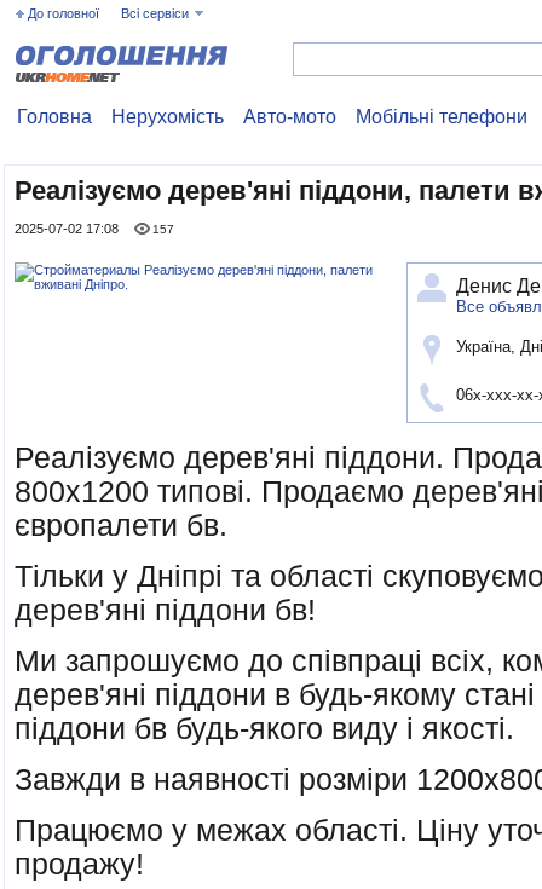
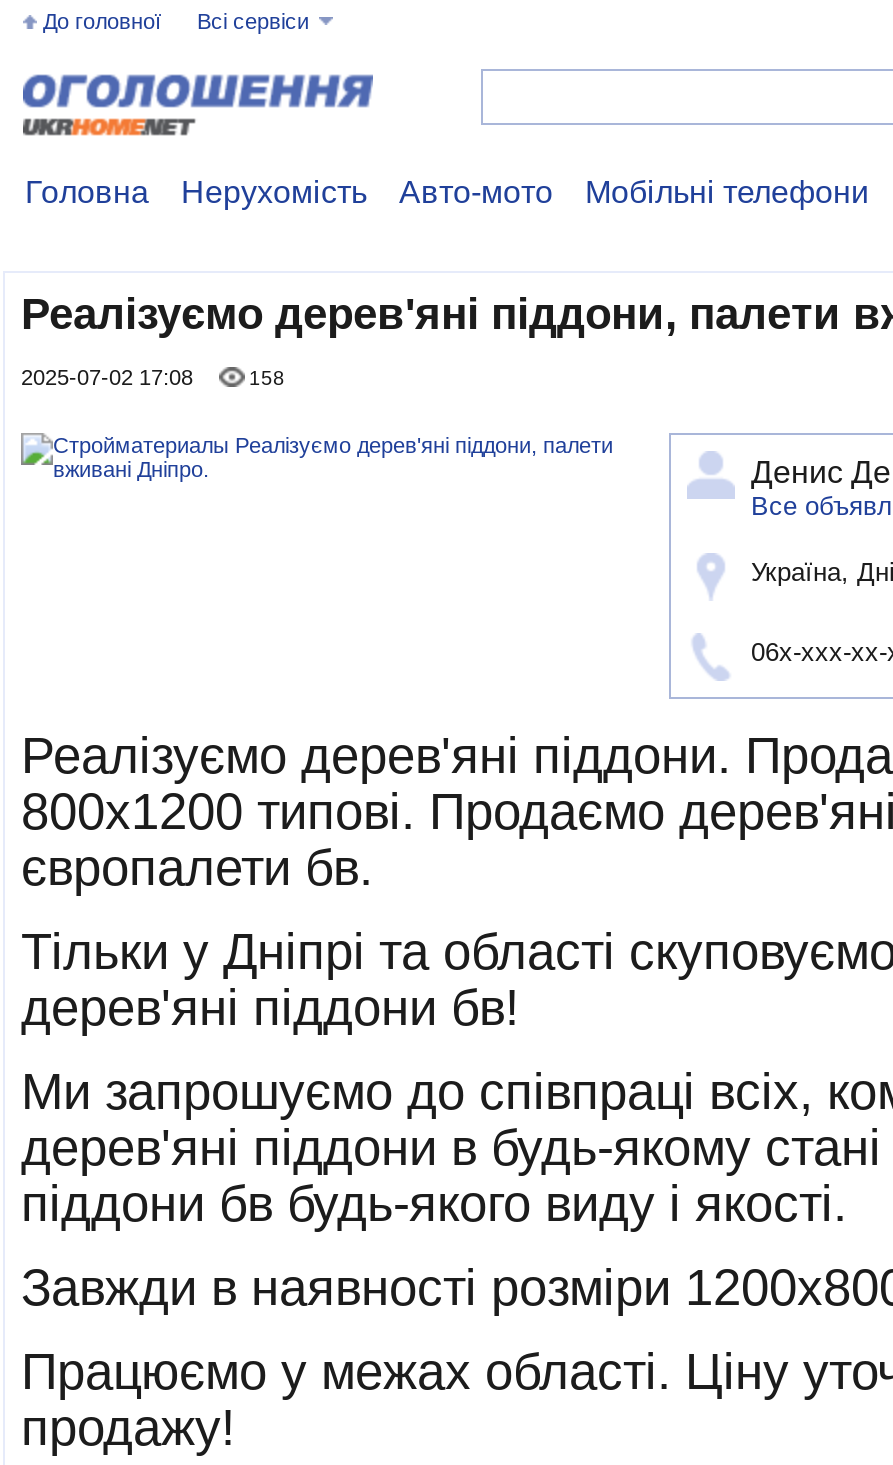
- 157
+ 158
